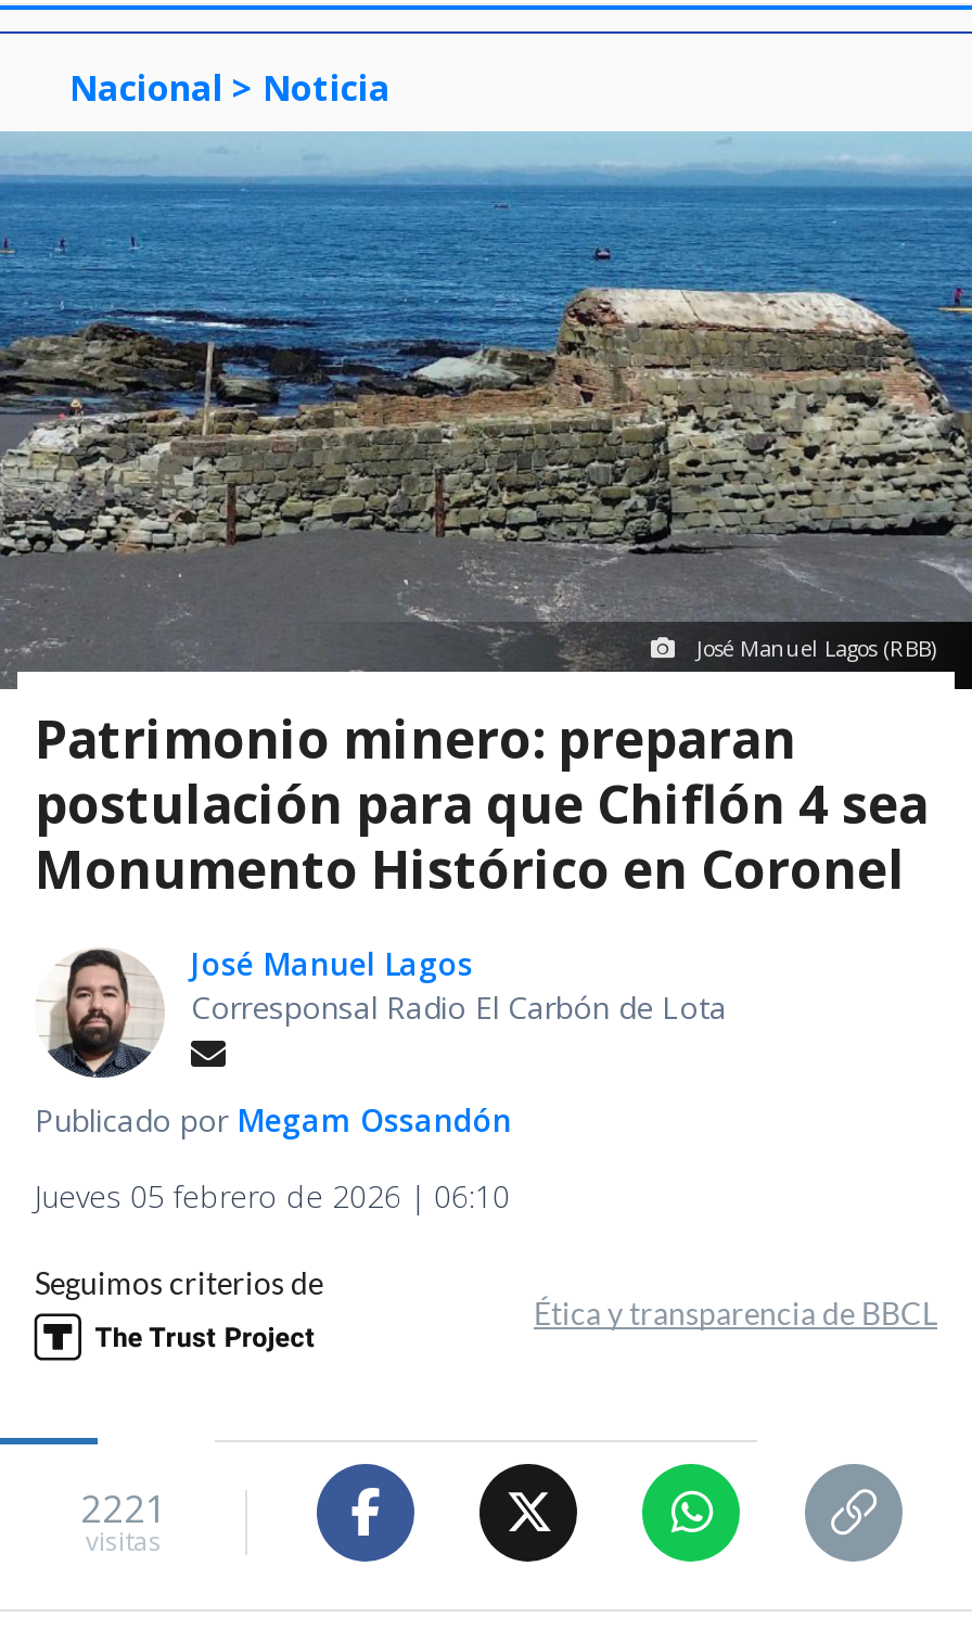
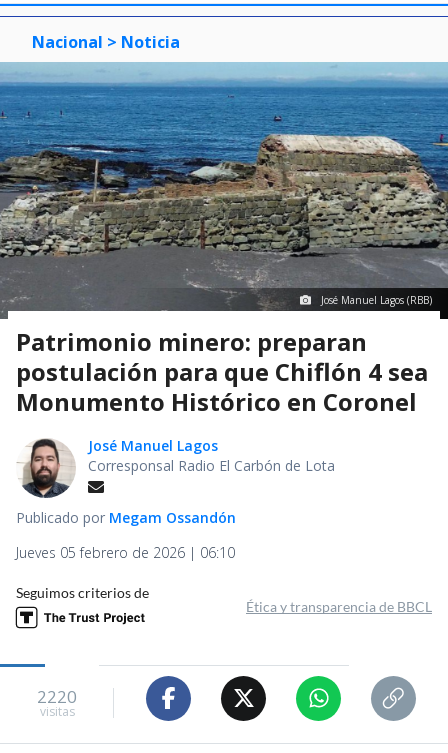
- 2221
+ 2220
